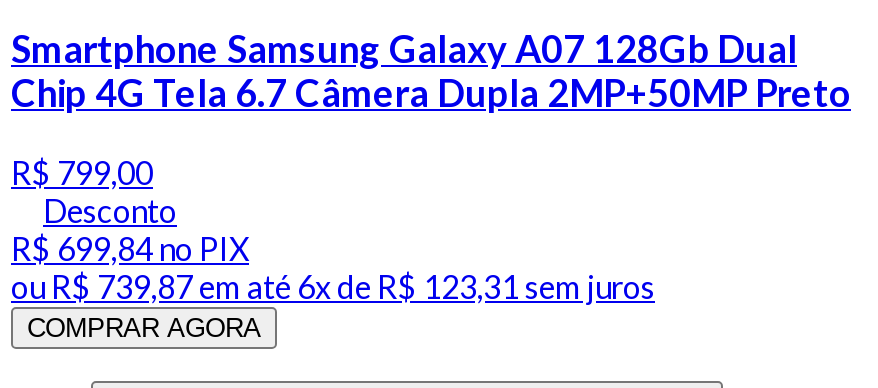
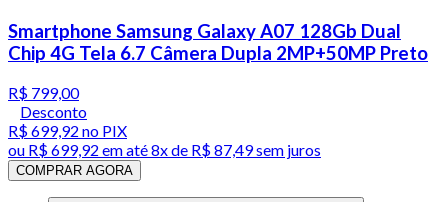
- R$ 699,84 no PIX
+ R$ 699,92 no PIX

- ou R$ 739,87 em até 6x de R$ 123,31 sem juros
+ ou R$ 699,92 em até 8x de R$ 87,49 sem juros
